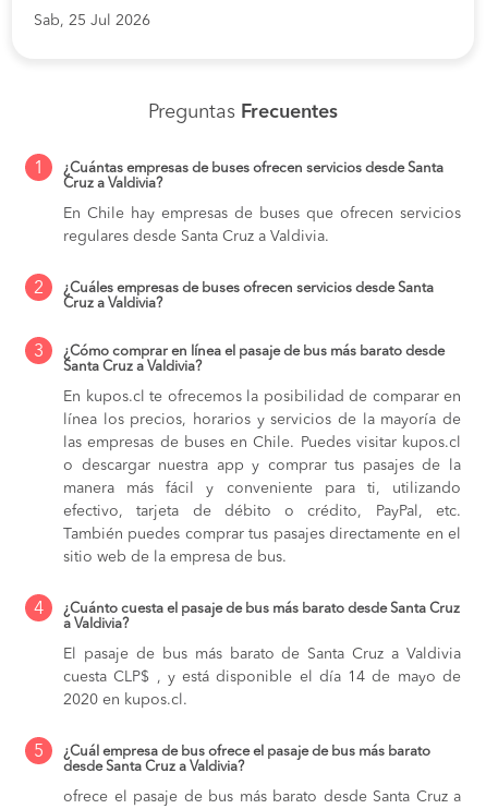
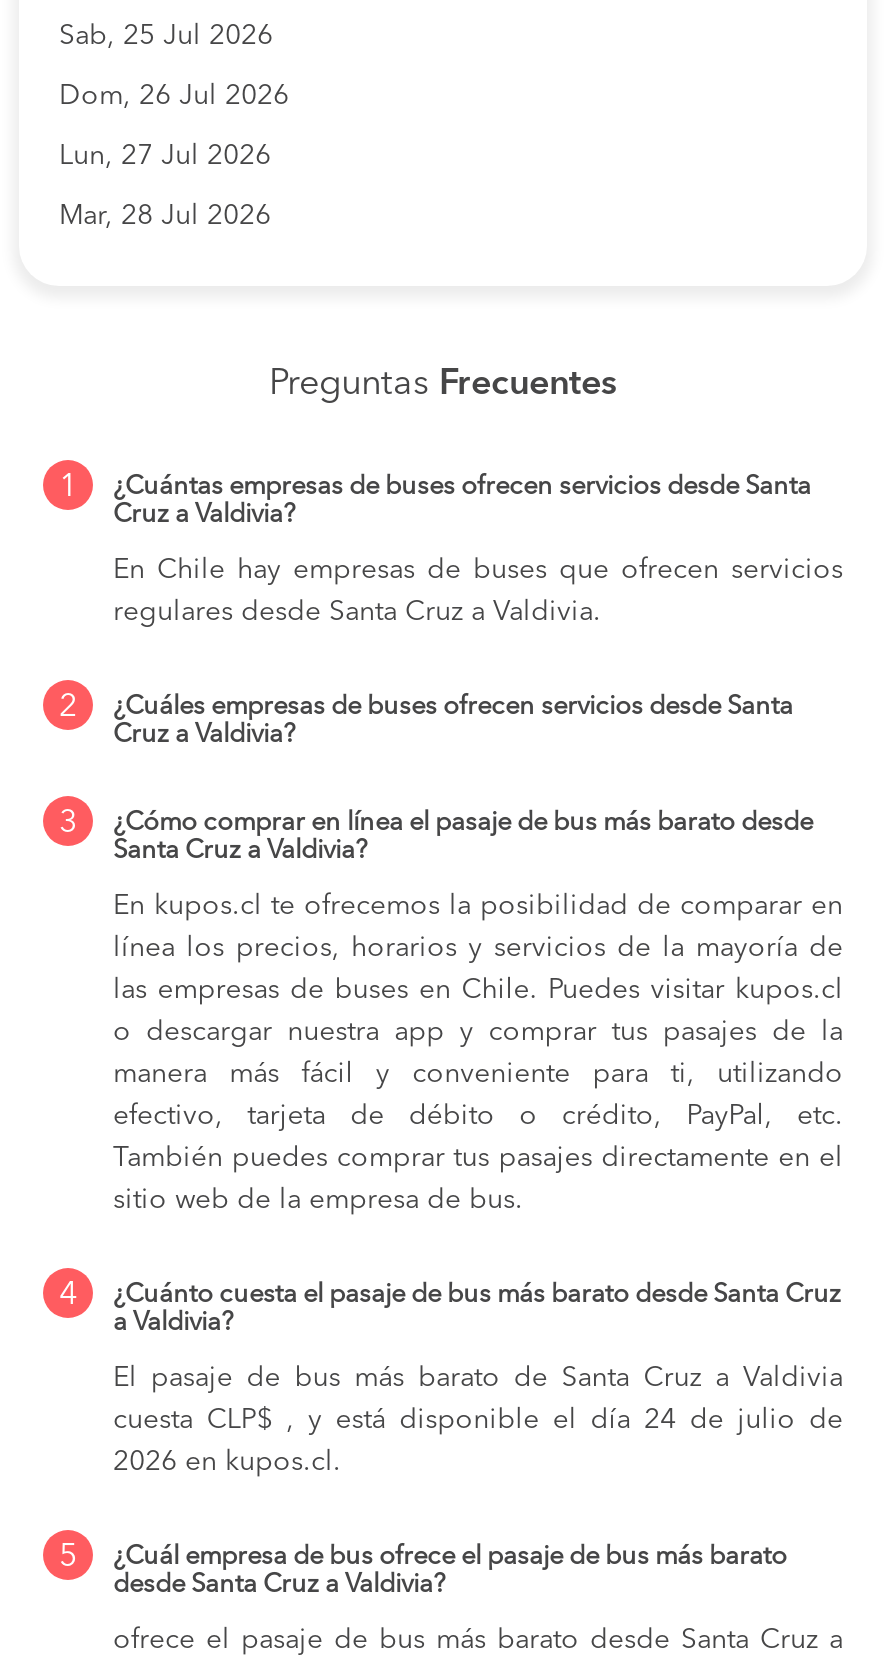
+ Dom, 26 Jul 2026
+ Lun, 27 Jul 2026
+ Mar, 28 Jul 2026

- cuesta CLP$ , y está disponible el día 14 de mayo de
+ cuesta CLP$ , y está disponible el día 24 de julio de

- 2020 en kupos.cl.
+ 2026 en kupos.cl.
